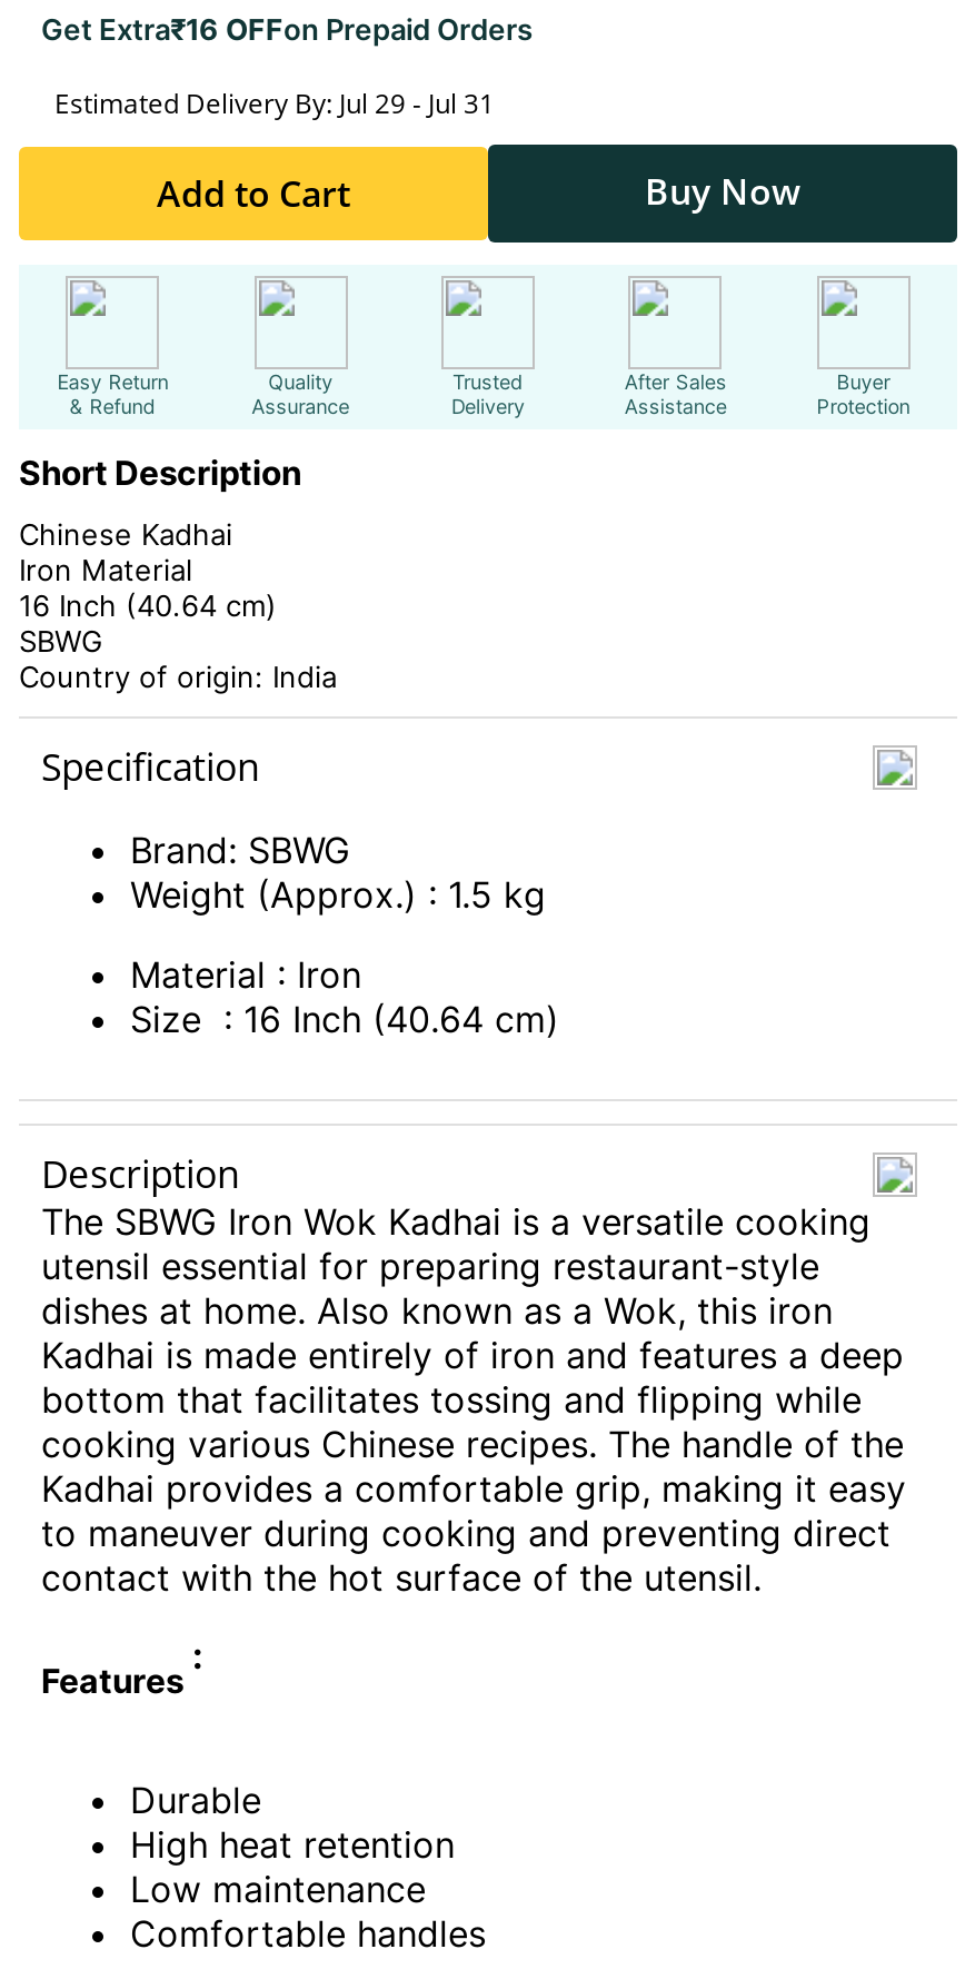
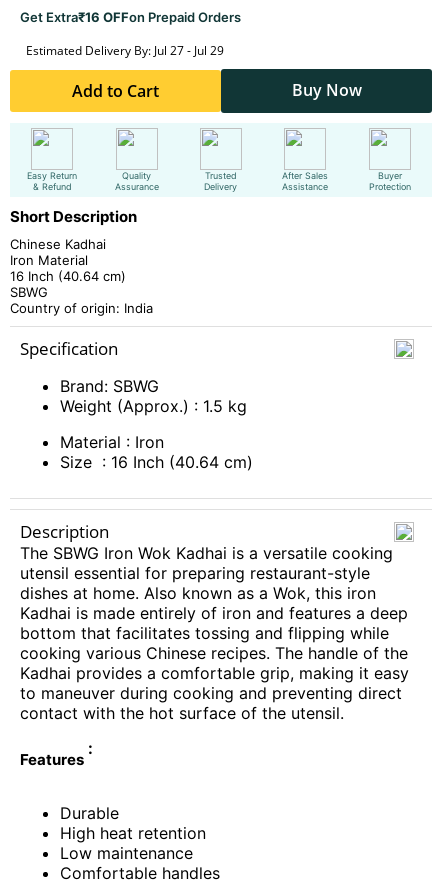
- Estimated Delivery By: Jul 29 - Jul 31
+ Estimated Delivery By: Jul 27 - Jul 29
